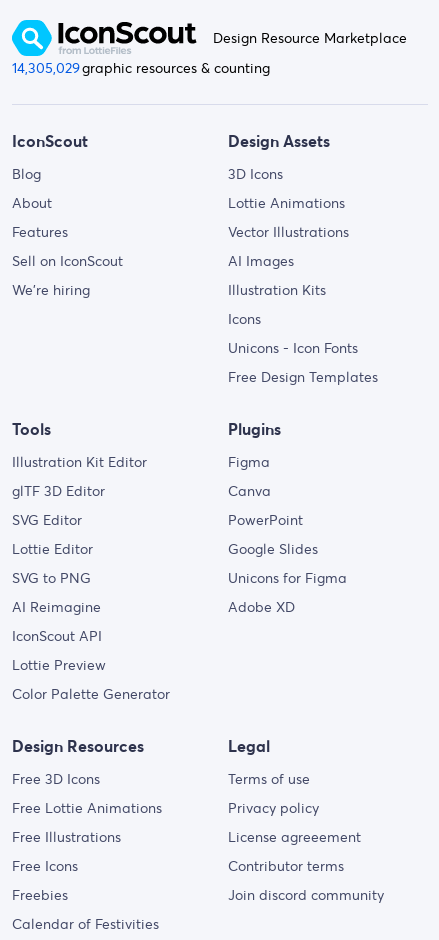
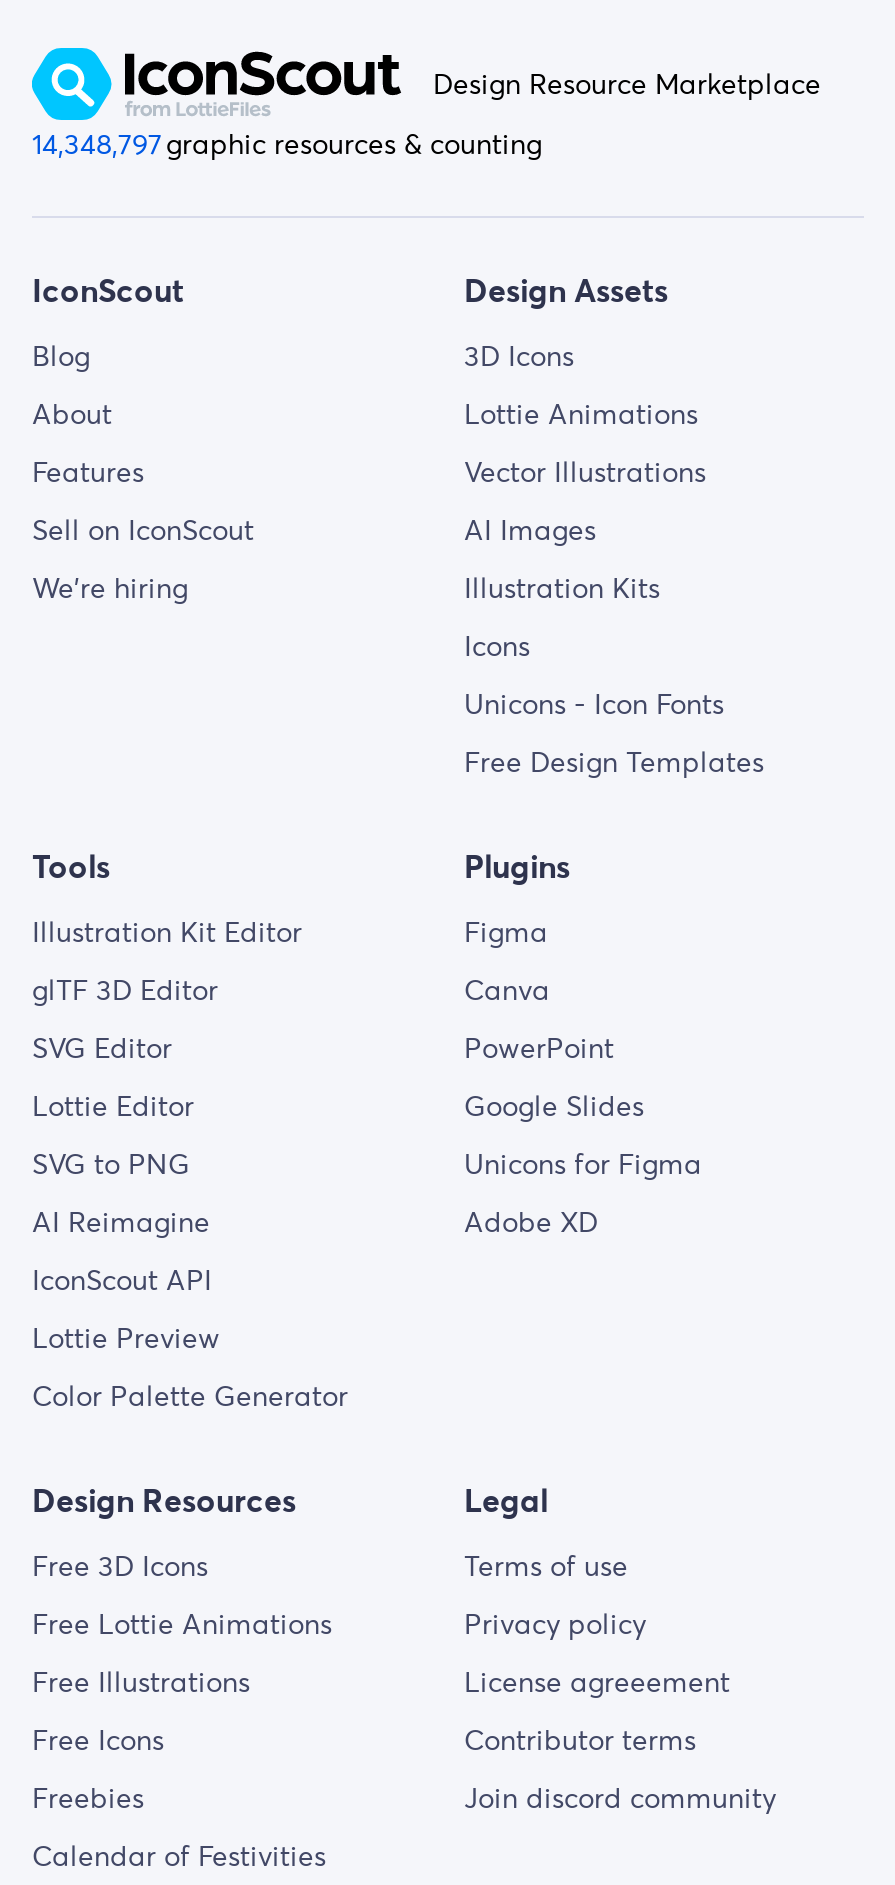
- 14,305,029 graphic resources & counting
+ 14,348,797 graphic resources & counting
